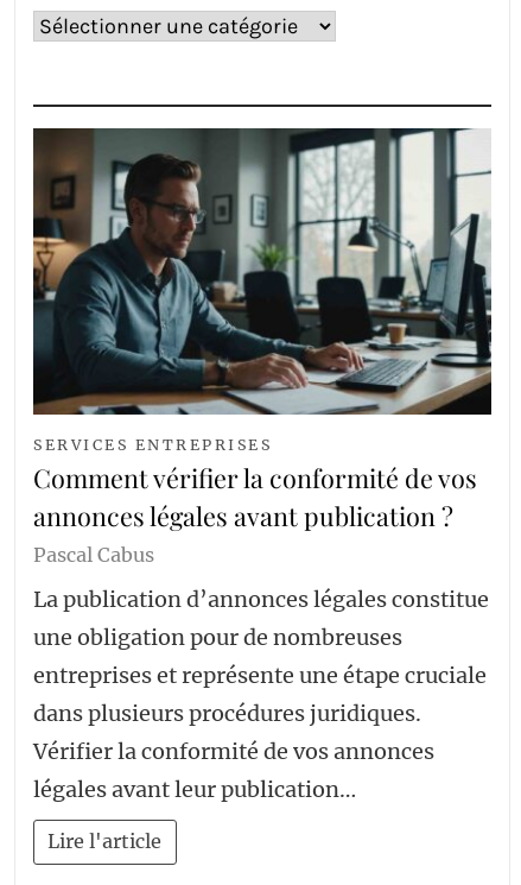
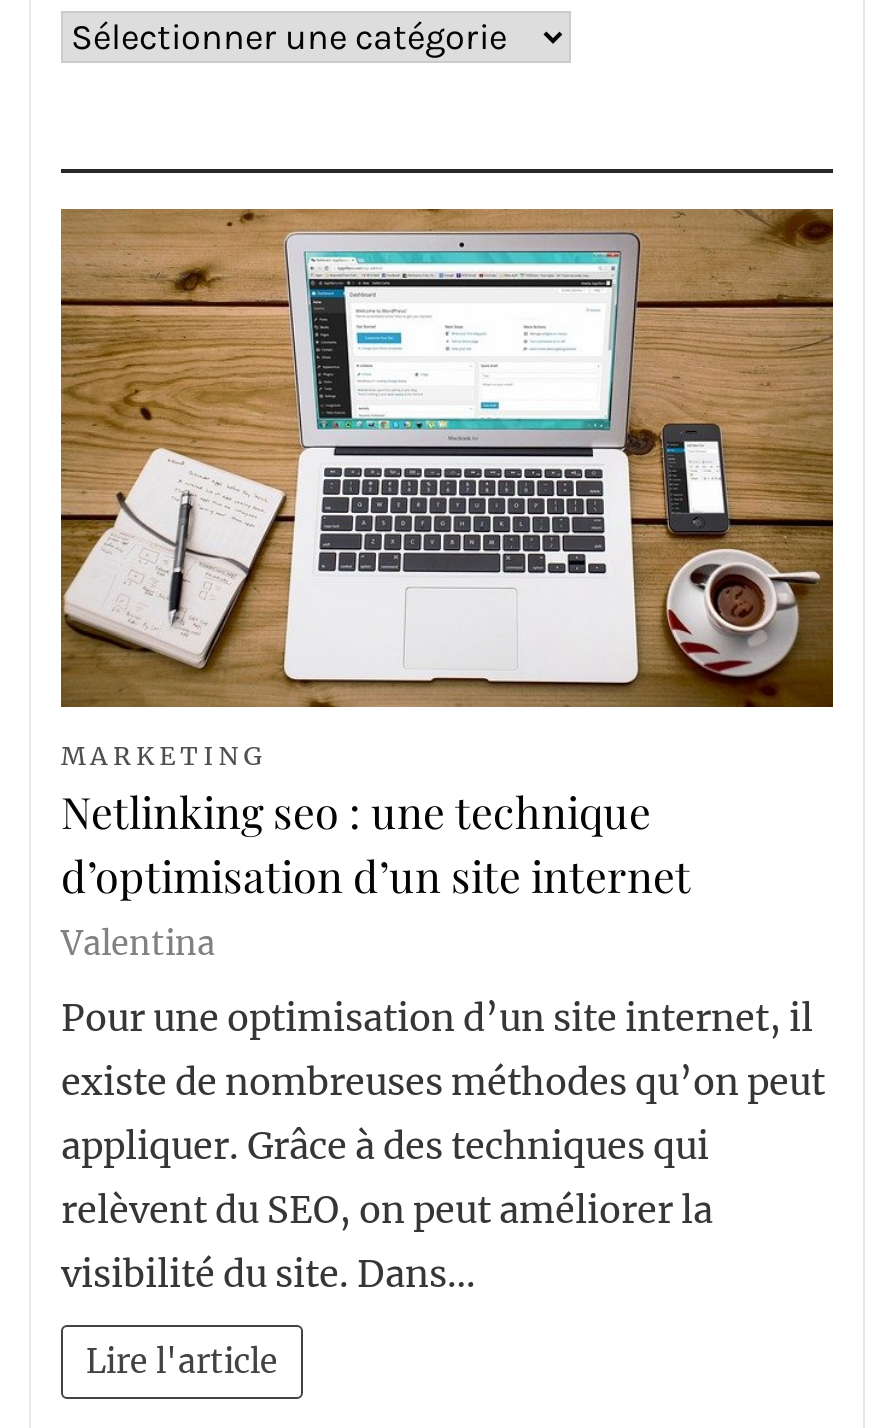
- [image]
- SERVICES ENTREPRISES
- Comment vérifier la conformité de vos
- annonces légales avant publication ?
- Pascal Cabus
+ [image]
+ MARKETING
+ Netlinking seo : une technique
+ d’optimisation d’un site internet
+ Valentina

- La publication d’annonces légales constitue
- une obligation pour de nombreuses
- entreprises et représente une étape cruciale
- dans plusieurs procédures juridiques.
- Vérifier la conformité de vos annonces
- légales avant leur publication…
+ Pour une optimisation d’un site internet, il
+ existe de nombreuses méthodes qu’on peut
+ appliquer. Grâce à des techniques qui
+ relèvent du SEO, on peut améliorer la
+ visibilité du site. Dans…
